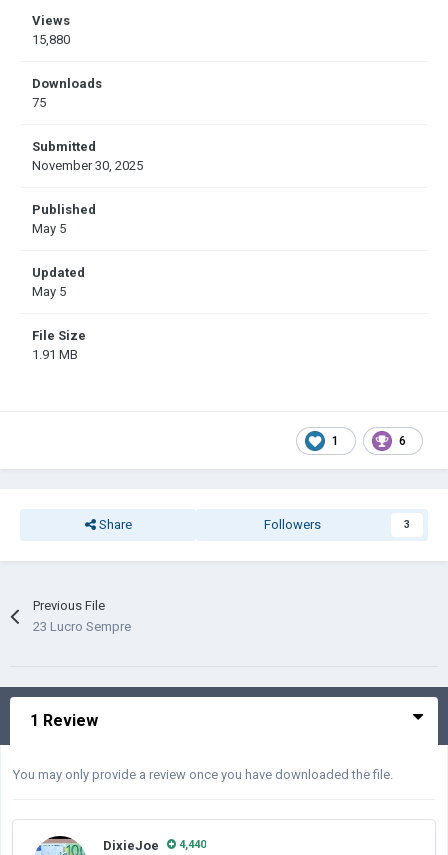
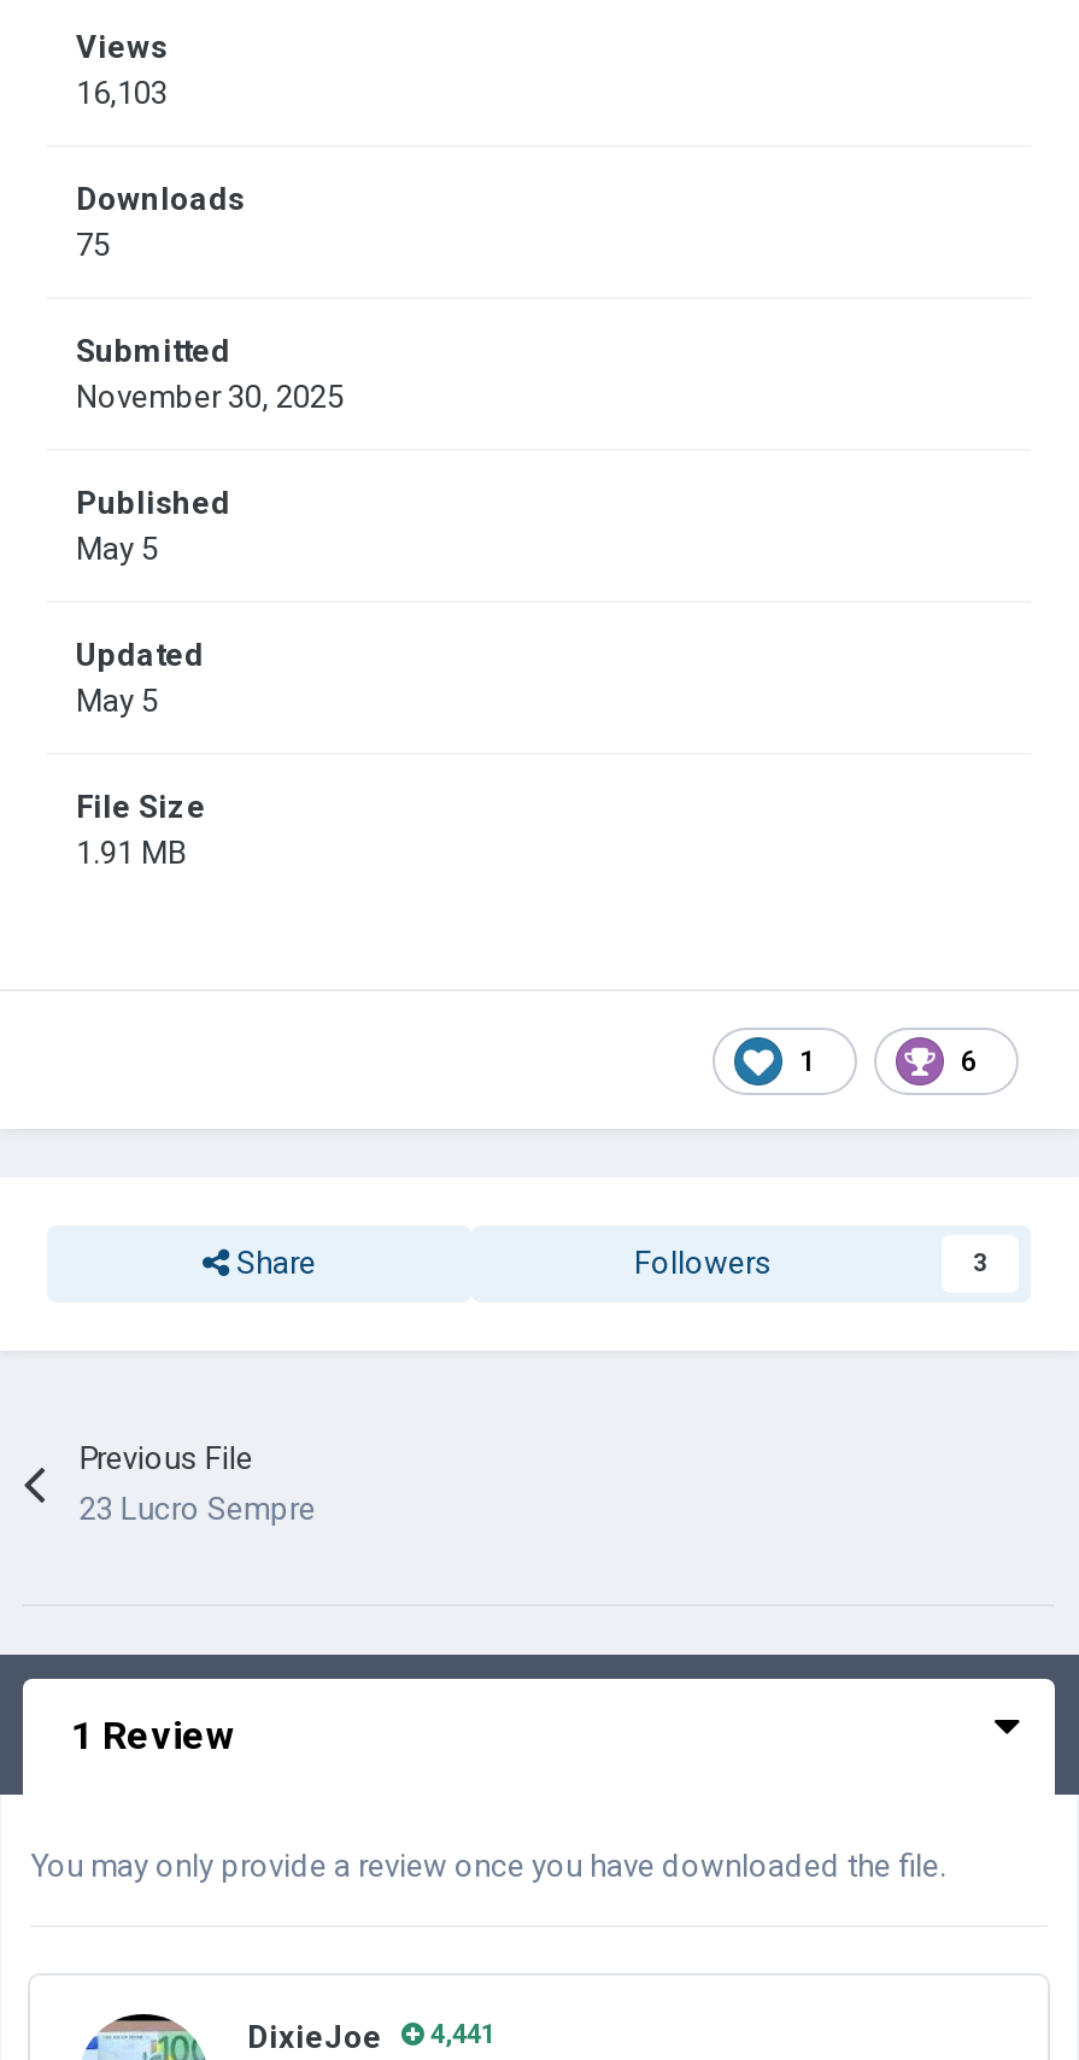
- 15,880
+ 16,103

- DixieJoe 4,440
+ DixieJoe 4,441
